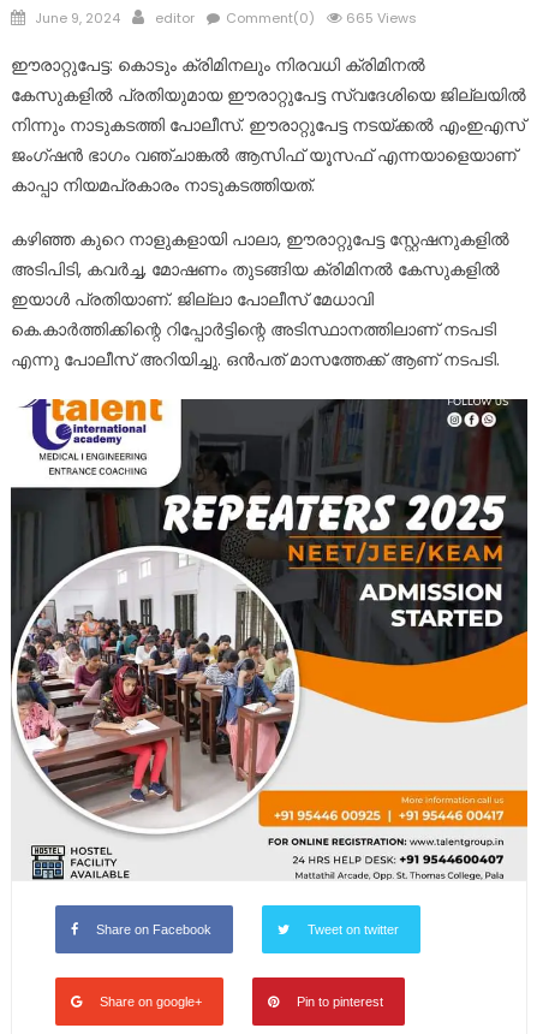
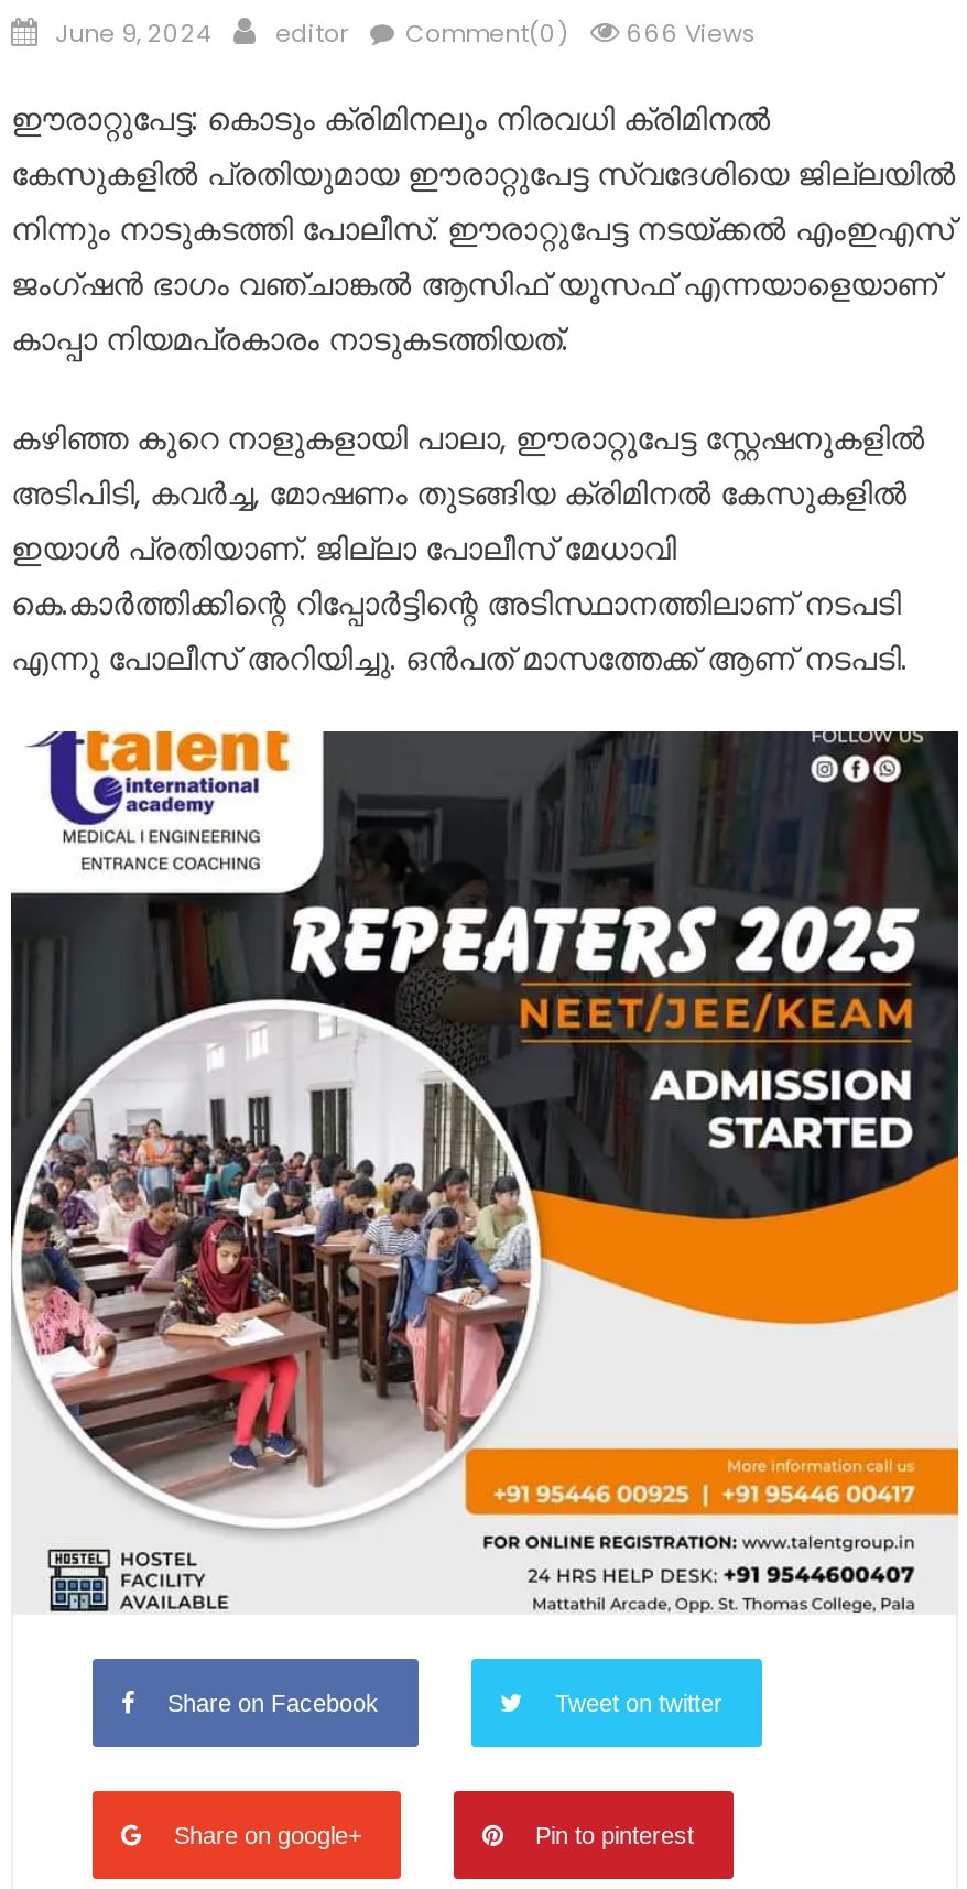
- 665 Views
+ 666 Views
